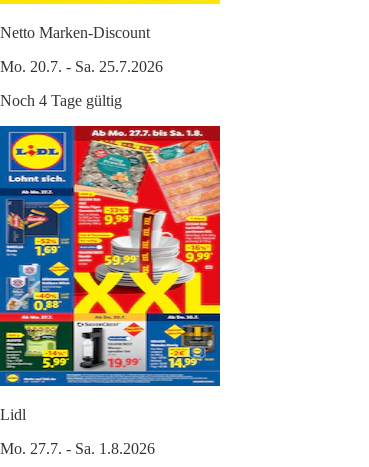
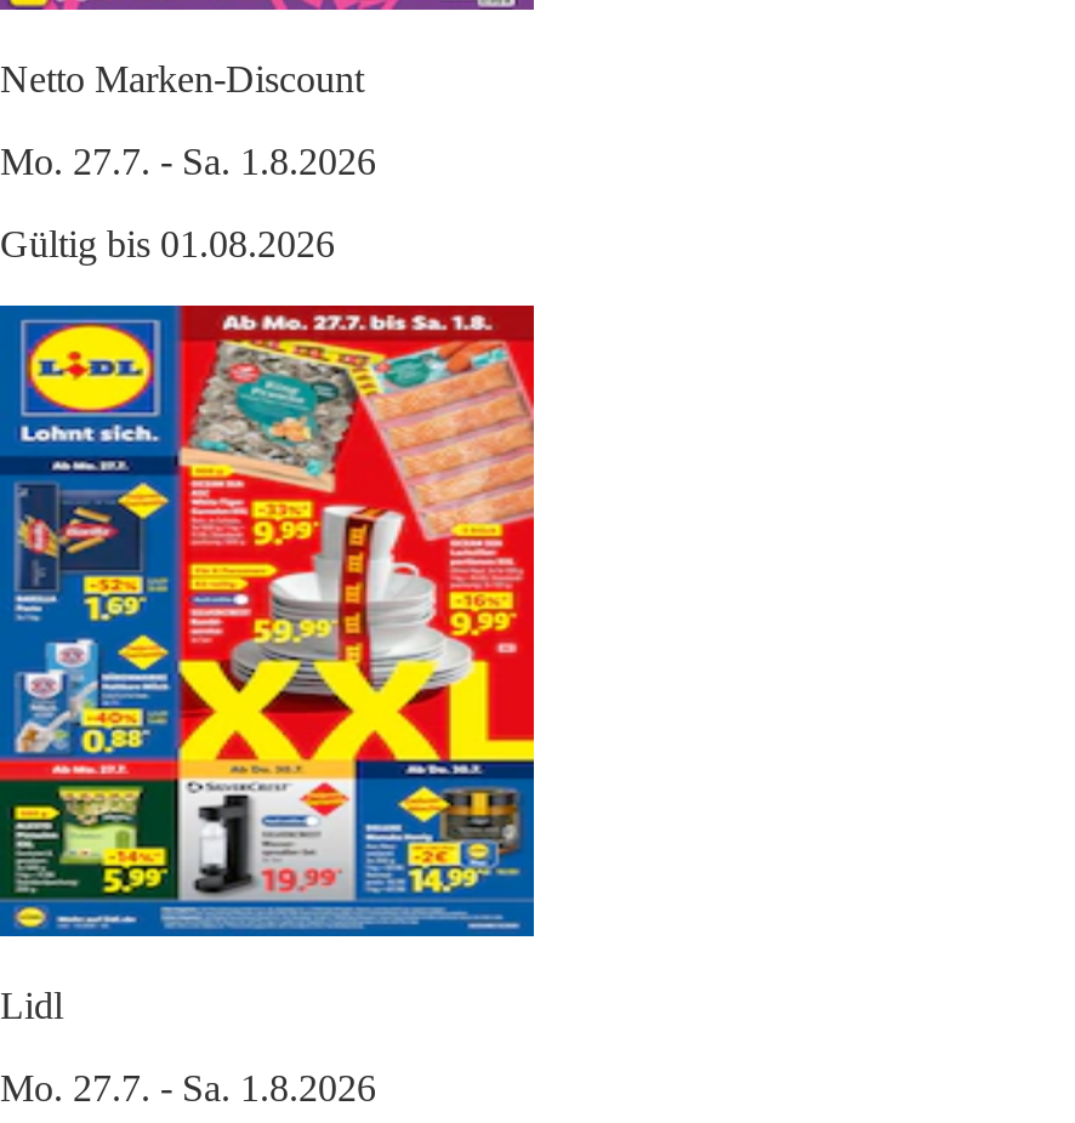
- Mo. 20.7. - Sa. 25.7.2026
+ Mo. 27.7. - Sa. 1.8.2026

- Noch 4 Tage gültig
+ Gültig bis 01.08.2026
